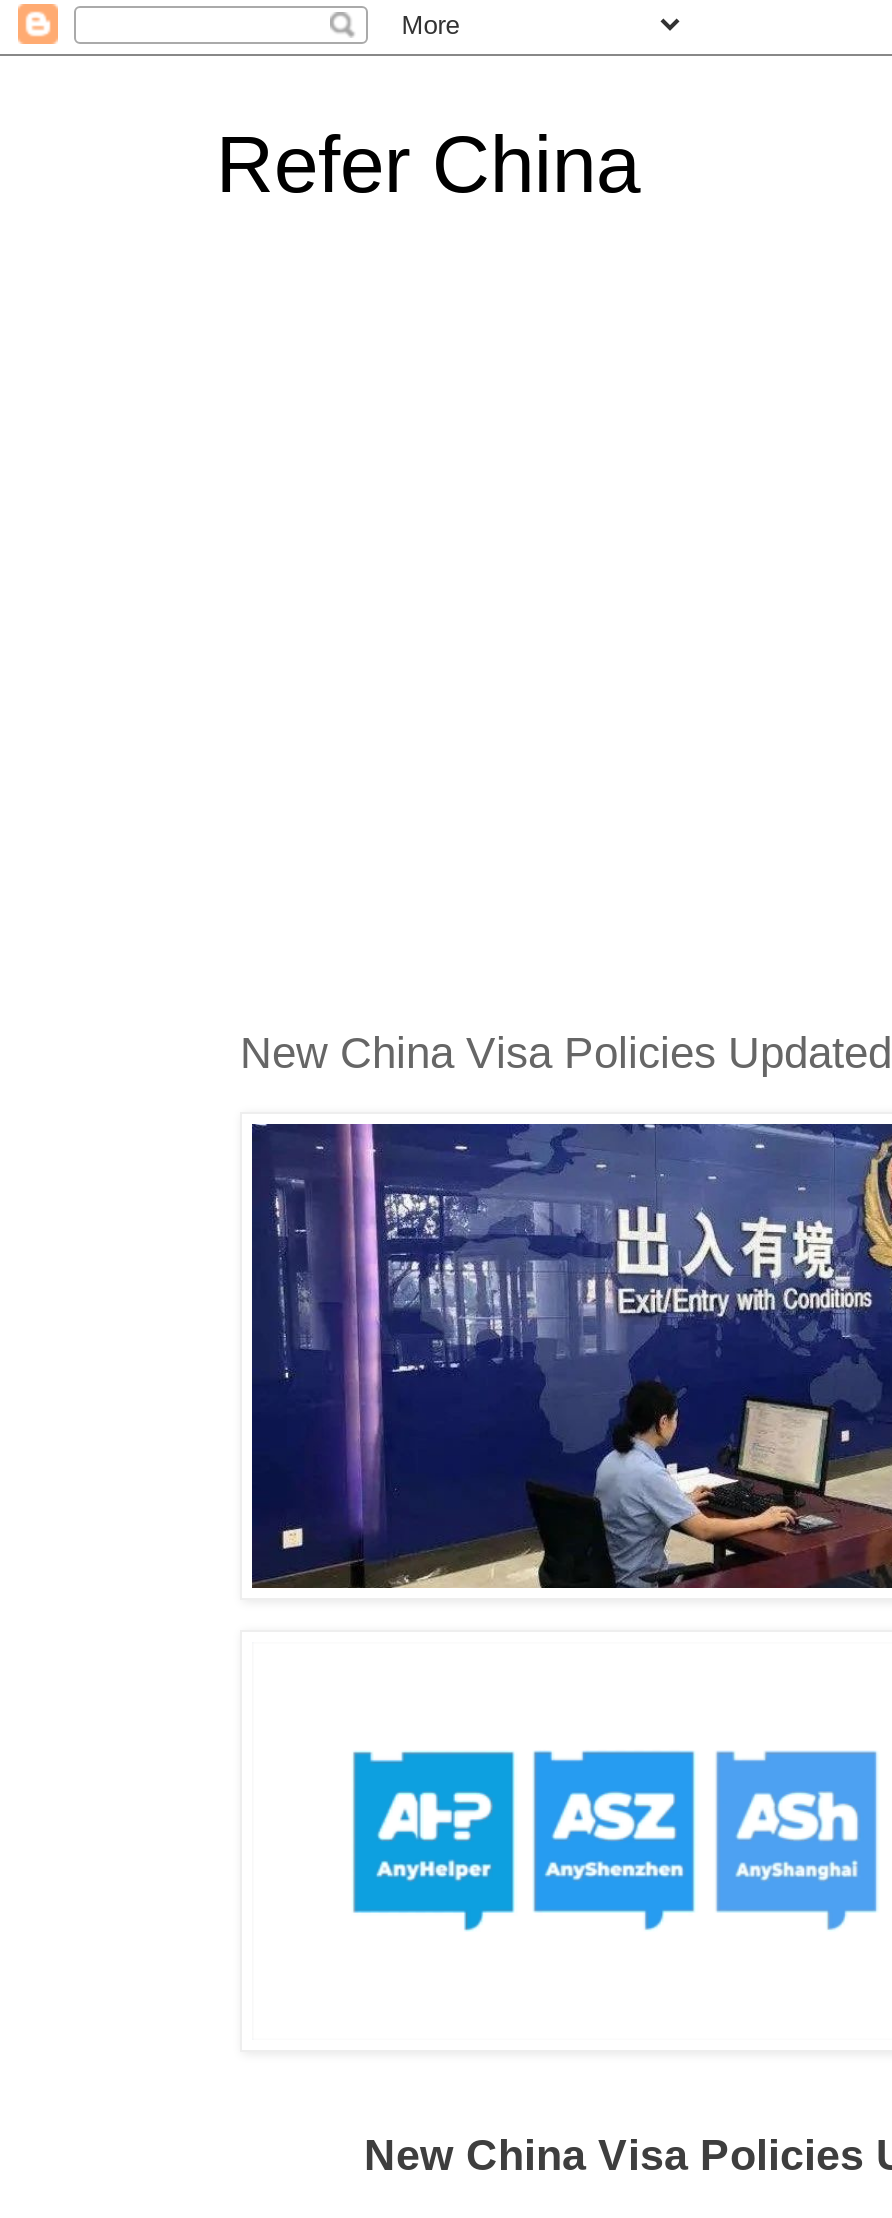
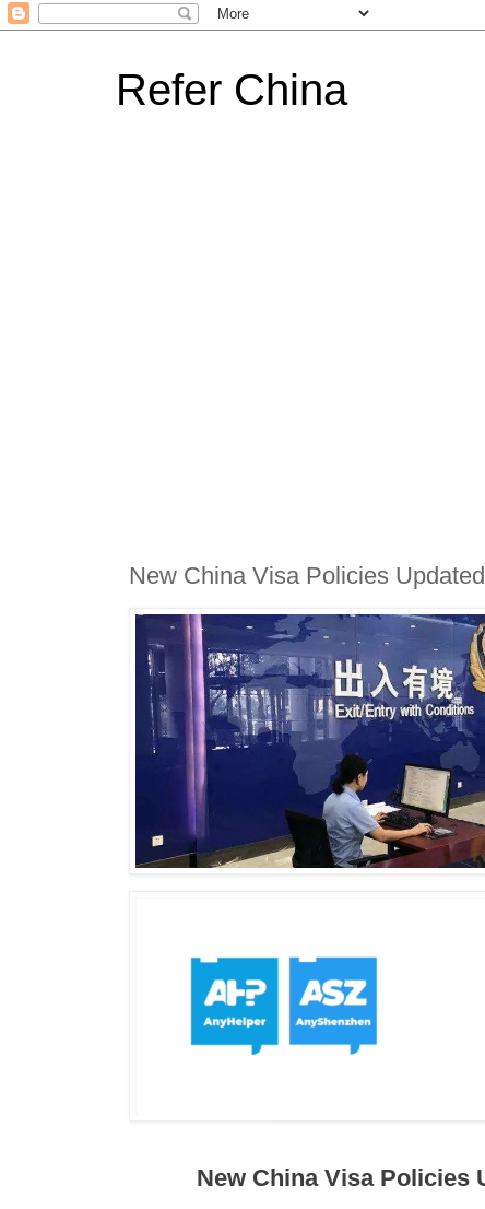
- [image]
